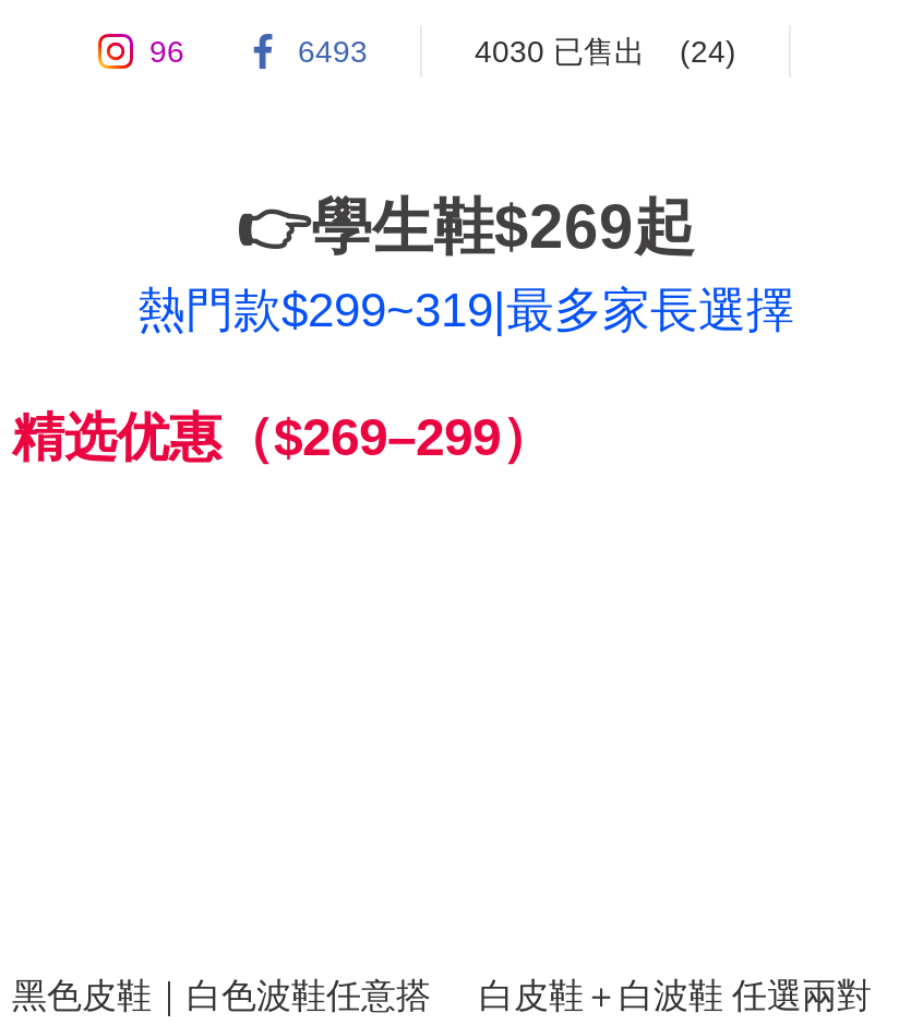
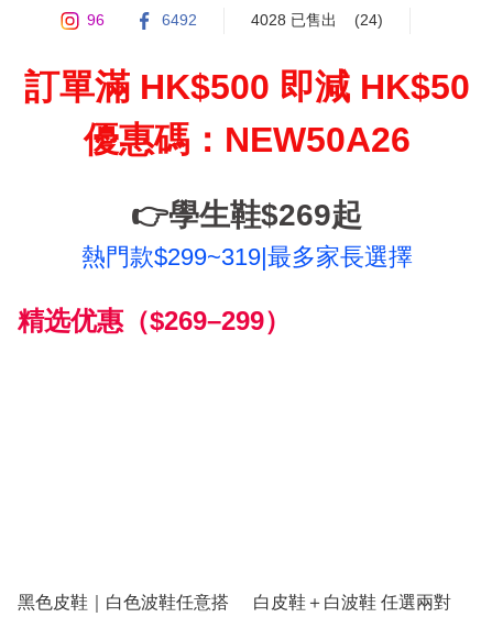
- 6493
+ 6492

- 4030 已售出 (24)
+ 4028 已售出 (24)

+ 訂單滿 HK$500 即減 HK$50
+ 優惠碼：NEW50A26
